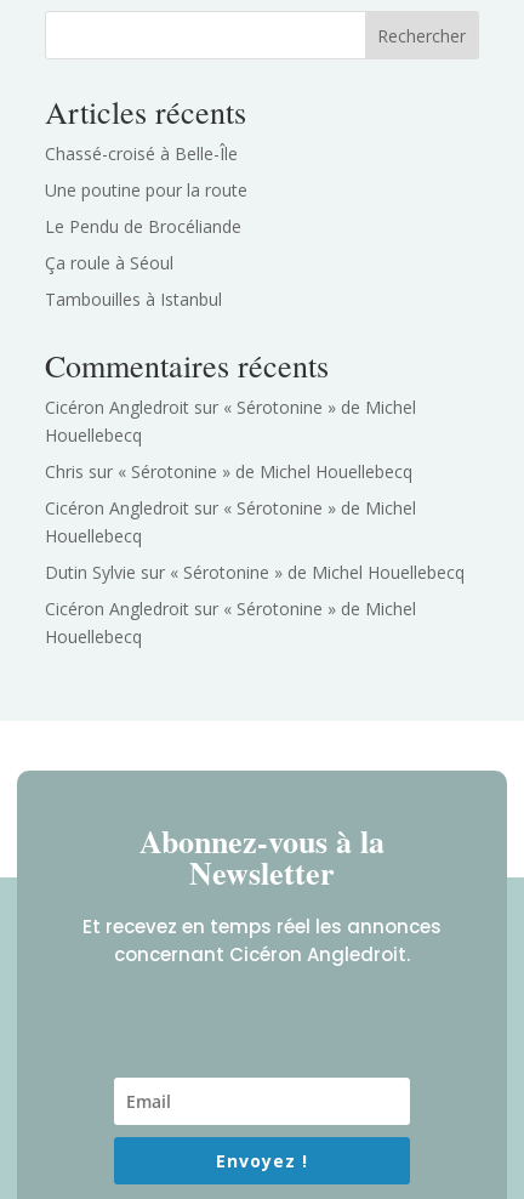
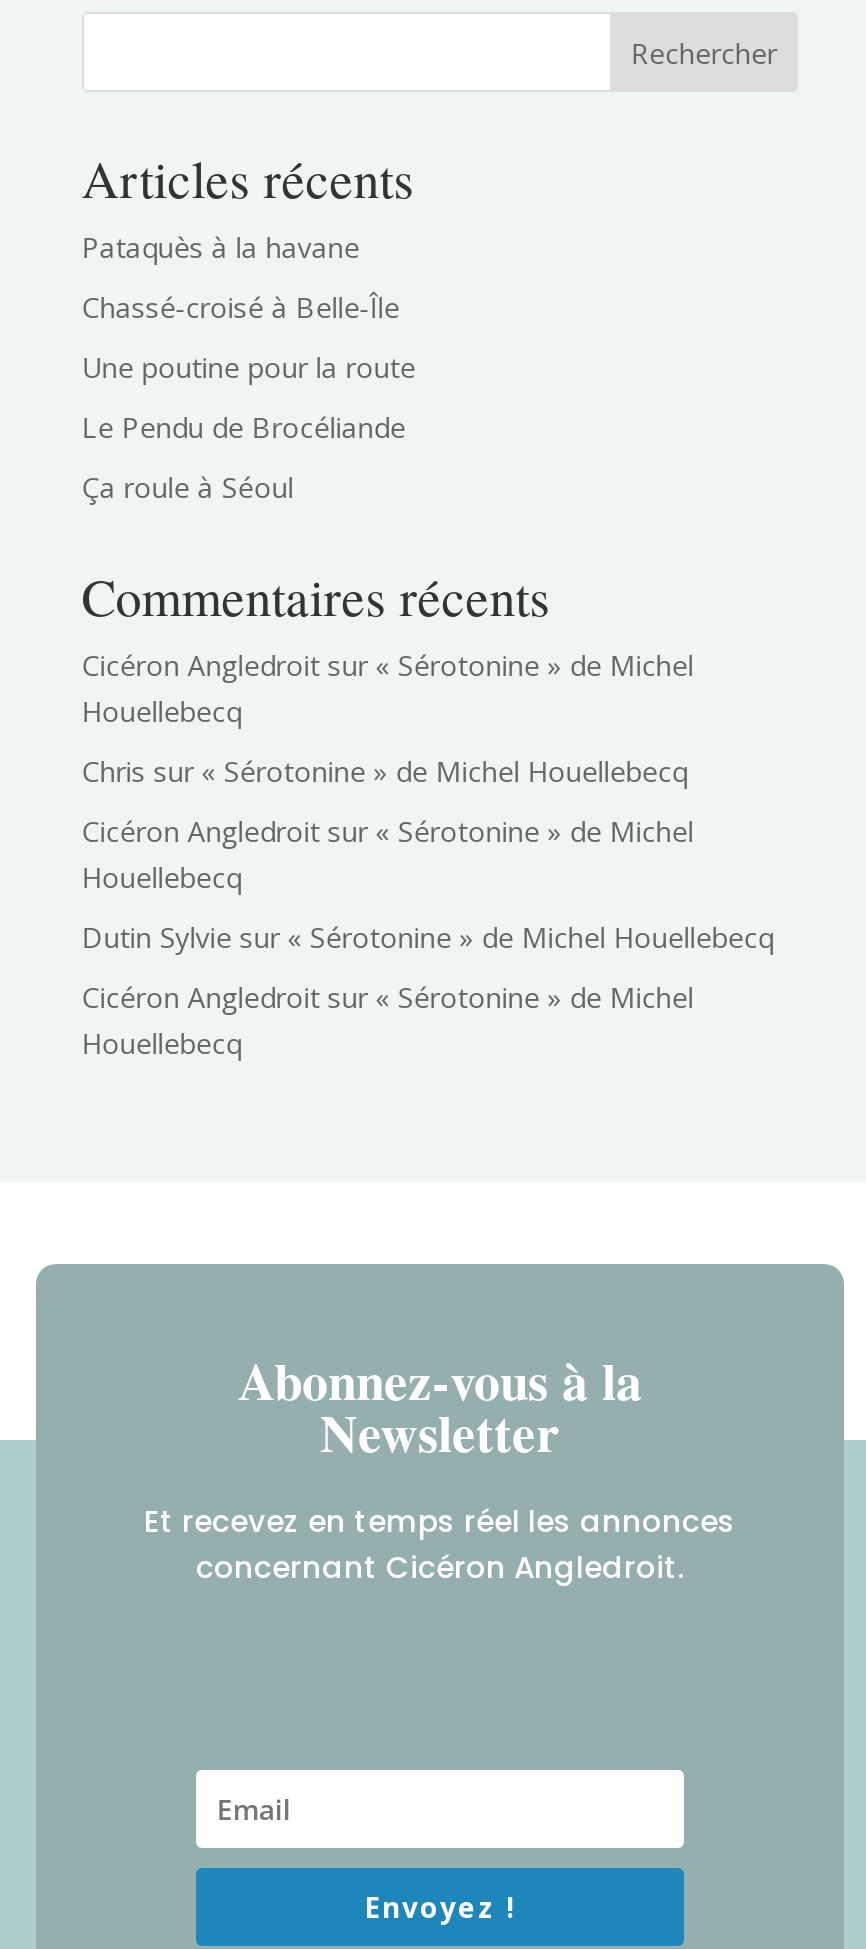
+ Pataquès à la havane

moved down: Chassé-croisé à Belle-Île | Une poutine pour la route | Le Pendu de Brocéliande | Ça roule à Séoul

- Tambouilles à Istanbul
